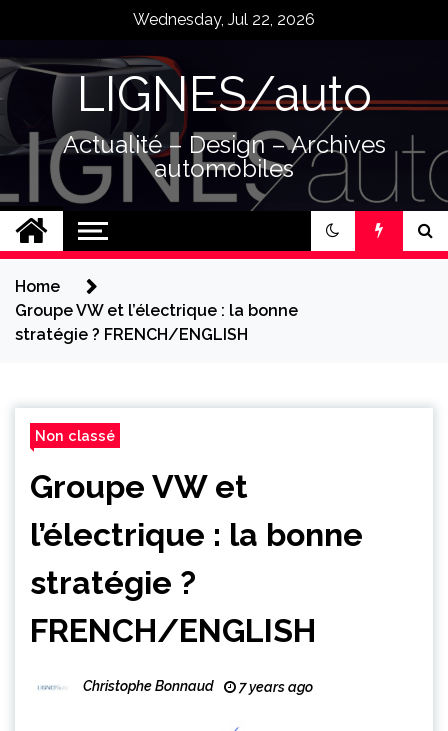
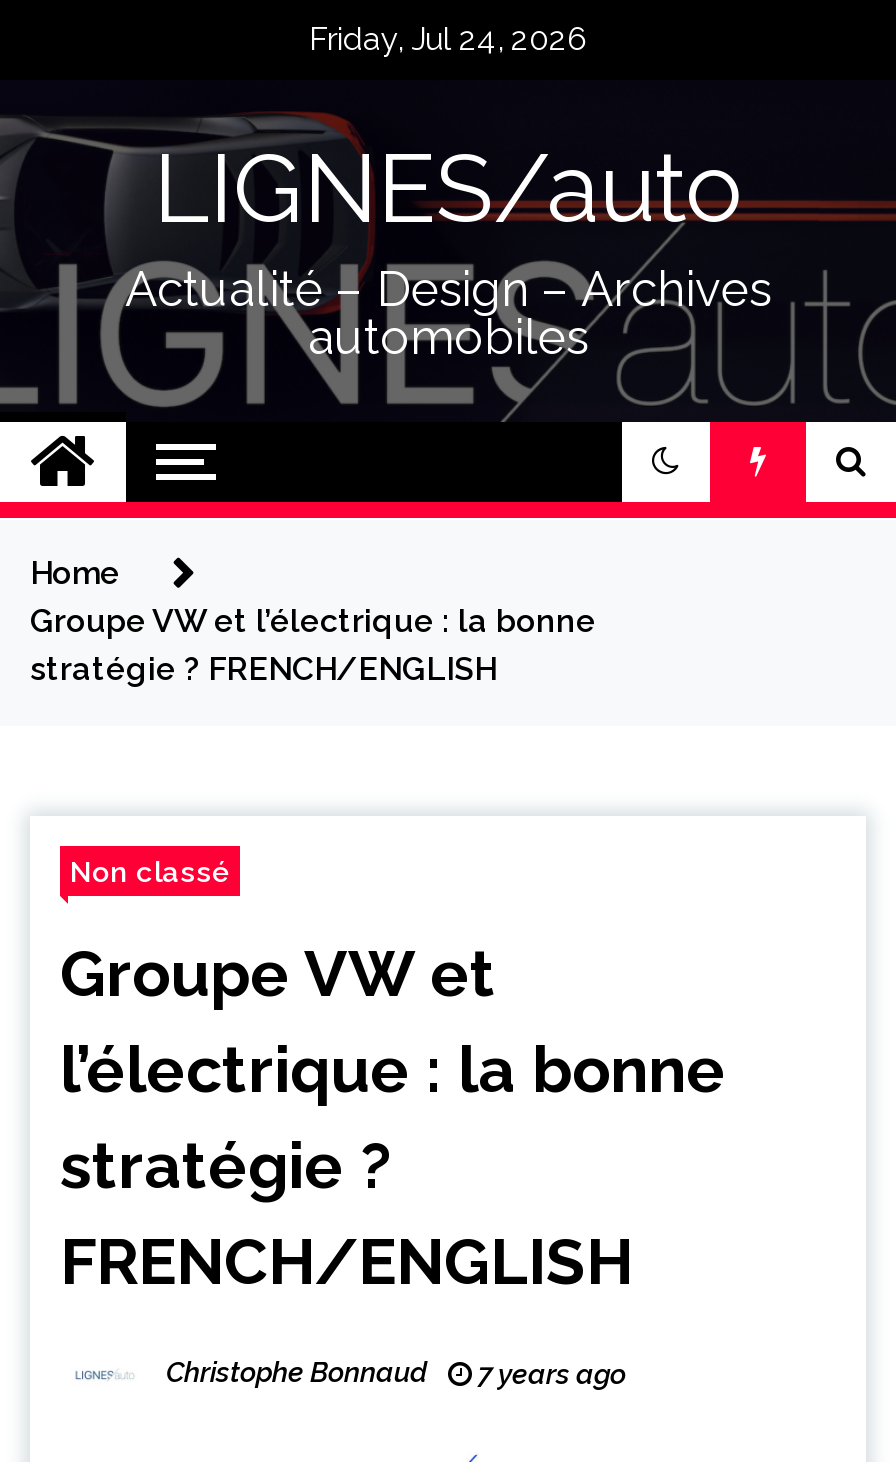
- Wednesday, Jul 22, 2026
+ Friday, Jul 24, 2026
